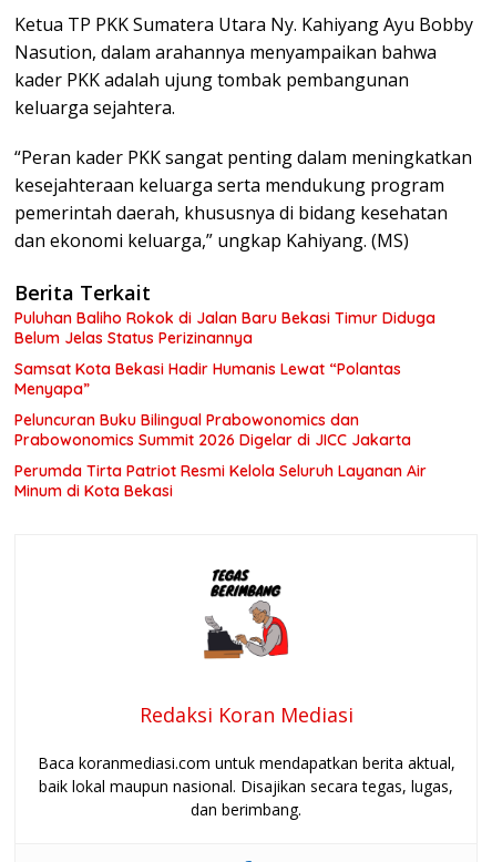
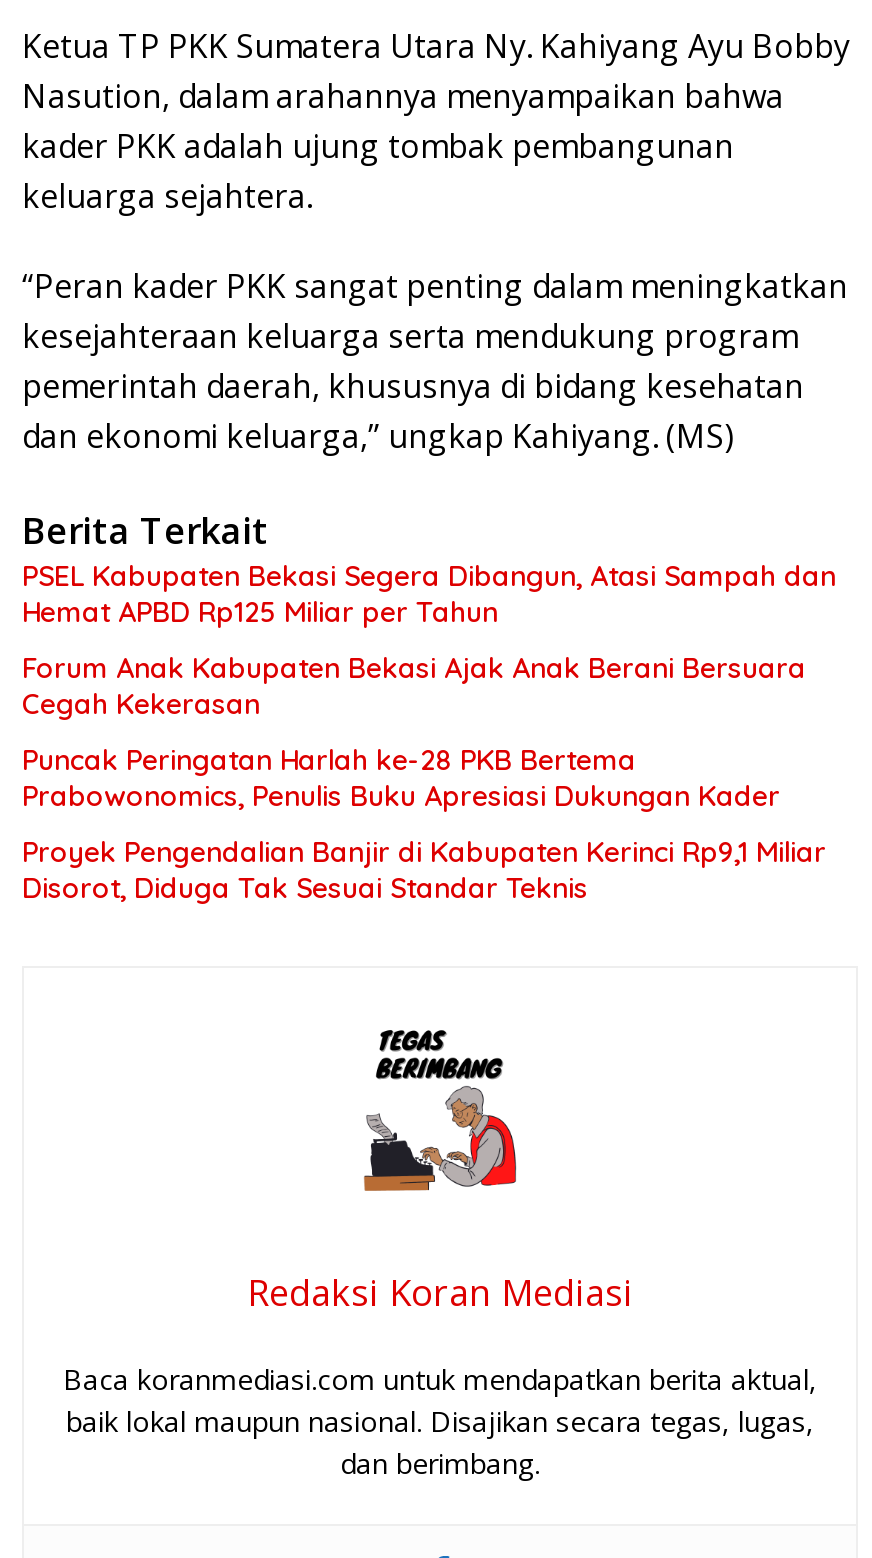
- Puluhan Baliho Rokok di Jalan Baru Bekasi Timur Diduga
- Belum Jelas Status Perizinannya
+ PSEL Kabupaten Bekasi Segera Dibangun, Atasi Sampah dan
+ Hemat APBD Rp125 Miliar per Tahun

- Samsat Kota Bekasi Hadir Humanis Lewat “Polantas
- Menyapa”
+ Forum Anak Kabupaten Bekasi Ajak Anak Berani Bersuara
+ Cegah Kekerasan

- Peluncuran Buku Bilingual Prabowonomics dan
- Prabowonomics Summit 2026 Digelar di JICC Jakarta
+ Puncak Peringatan Harlah ke-28 PKB Bertema
+ Prabowonomics, Penulis Buku Apresiasi Dukungan Kader

- Perumda Tirta Patriot Resmi Kelola Seluruh Layanan Air
- Minum di Kota Bekasi
+ Proyek Pengendalian Banjir di Kabupaten Kerinci Rp9,1 Miliar
+ Disorot, Diduga Tak Sesuai Standar Teknis
